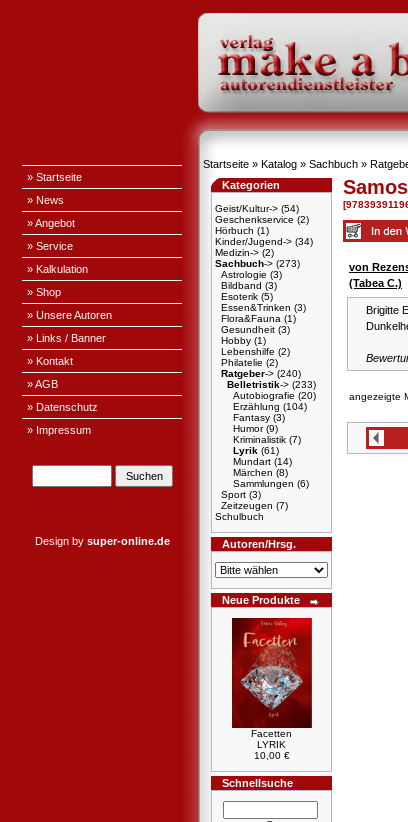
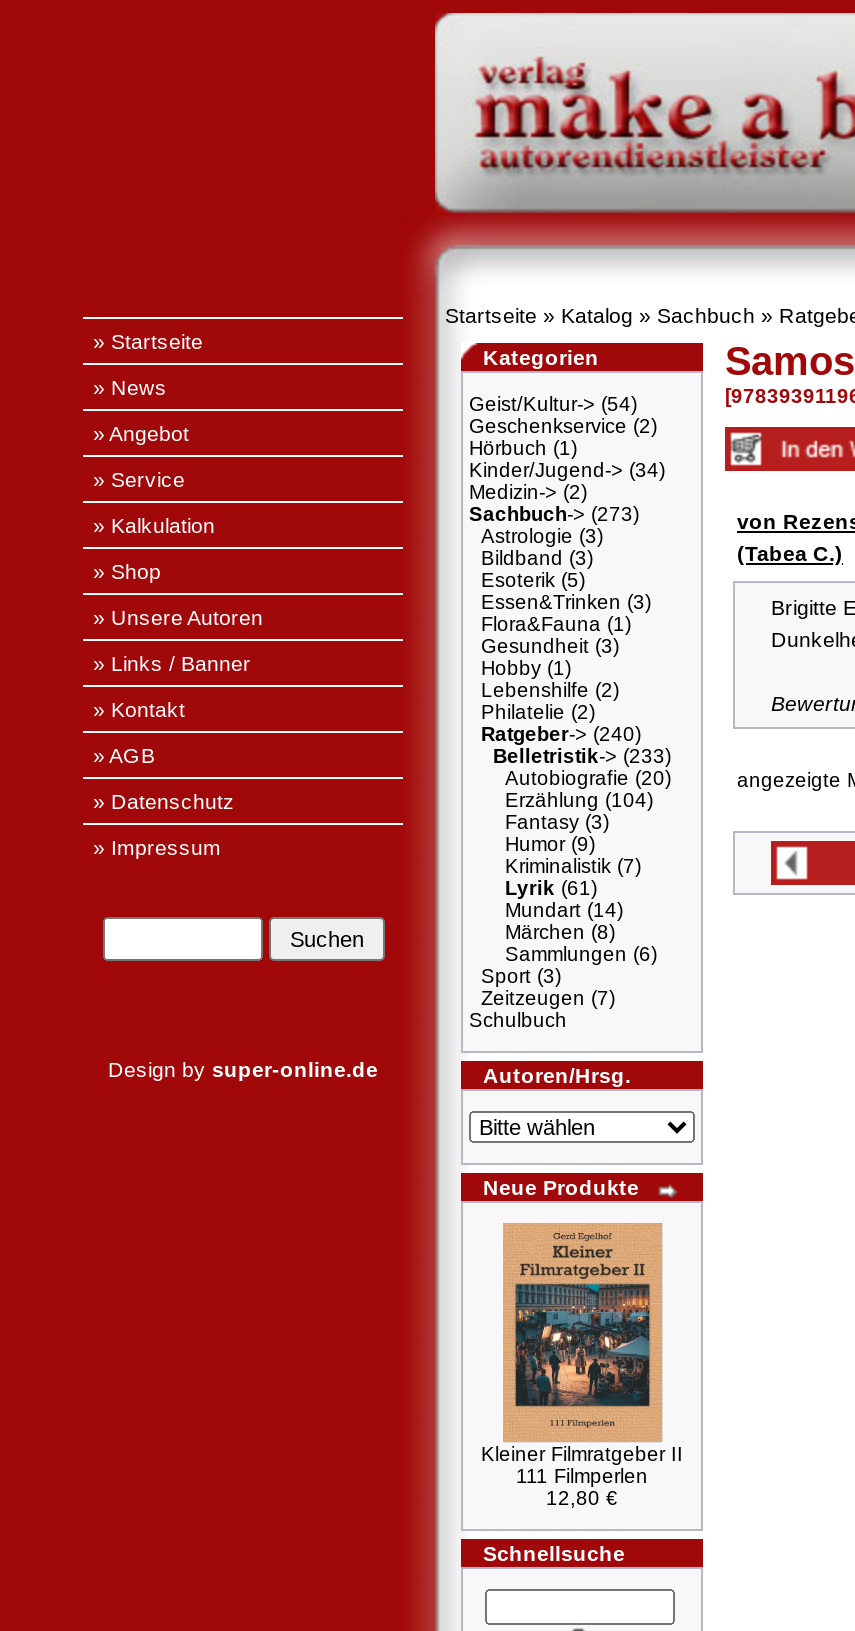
- [image]
- Facetten
- LYRIK
- 10,00 €
+ [image]
+ Kleiner Filmratgeber II
+ 111 Filmperlen
+ 12,80 €
